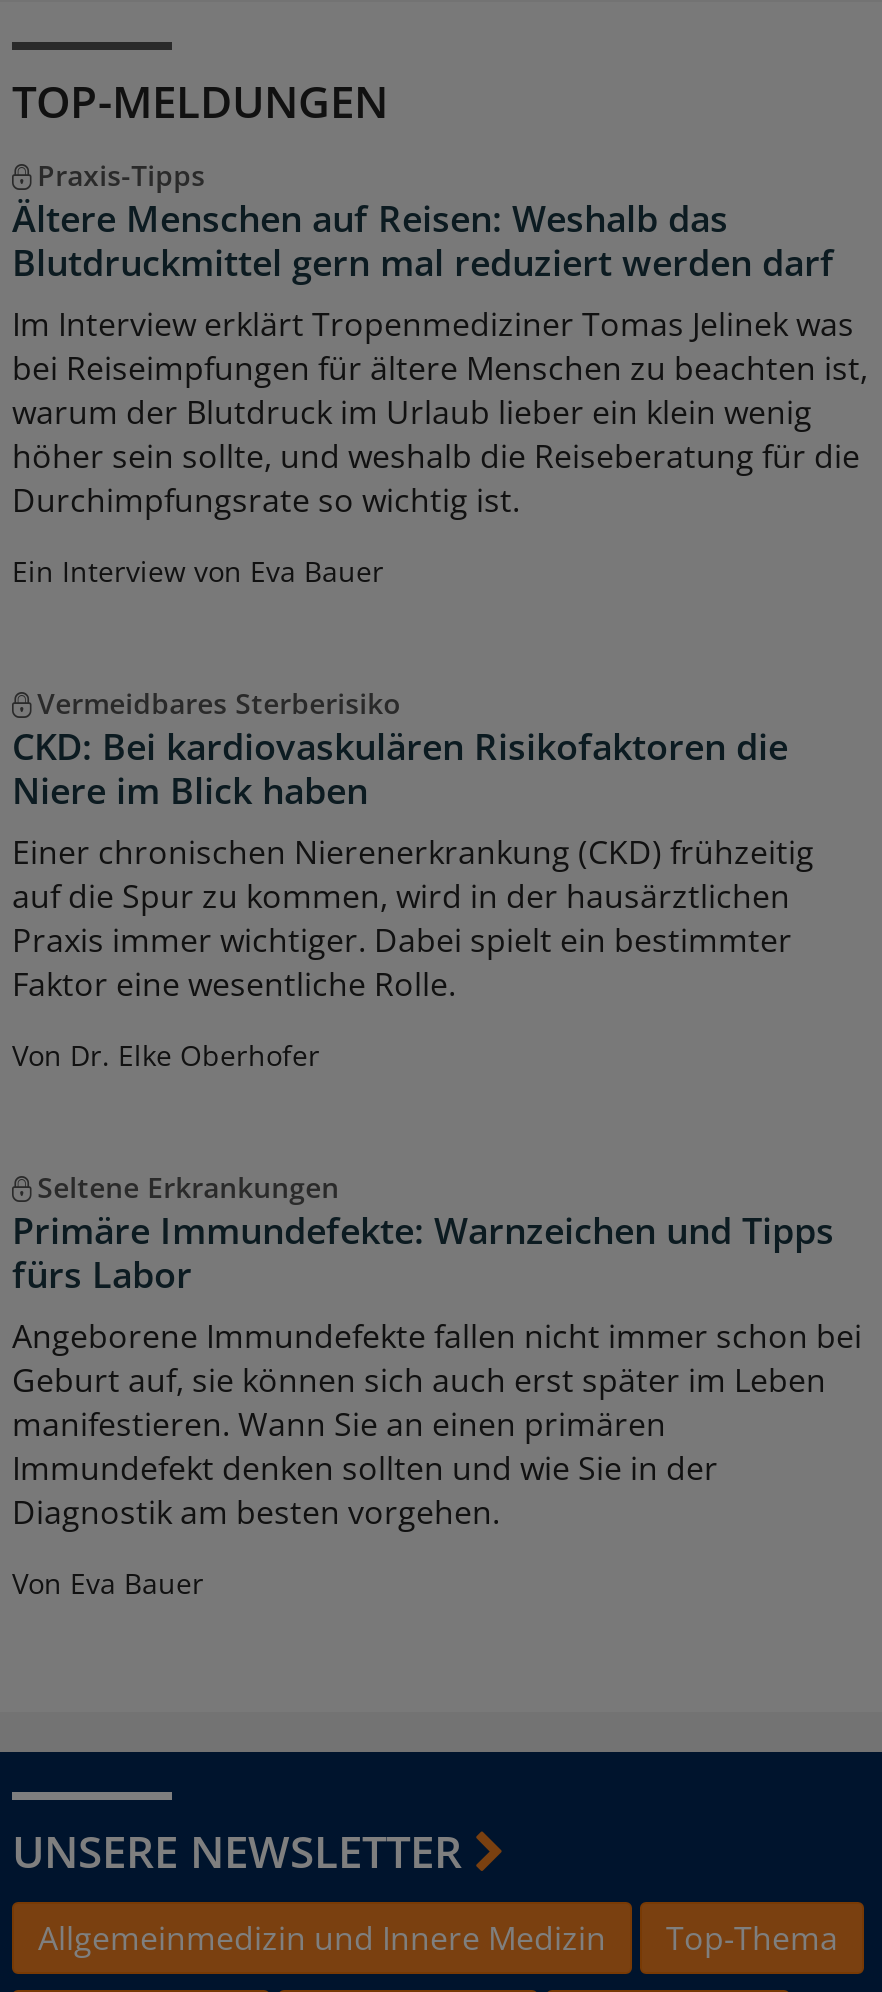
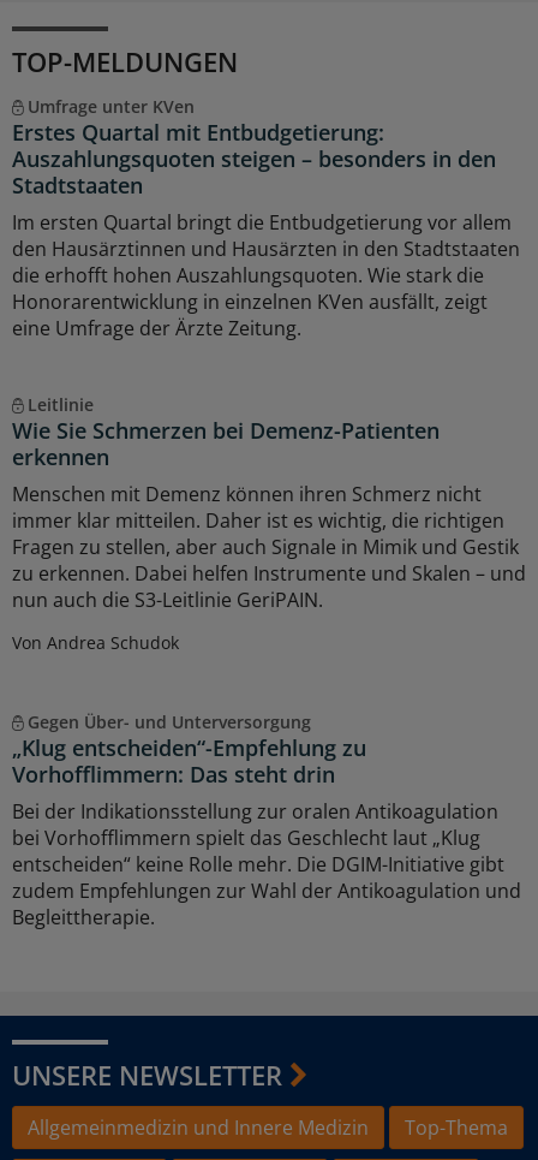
- Praxis-Tipps
- Ältere Menschen auf Reisen: Weshalb das
- Blutdruckmittel gern mal reduziert werden darf
- Im Interview erklärt Tropenmediziner Tomas Jelinek was
- bei Reiseimpfungen für ältere Menschen zu beachten ist,
- warum der Blutdruck im Urlaub lieber ein klein wenig
- höher sein sollte, und weshalb die Reiseberatung für die
- Durchimpfungsrate so wichtig ist.
- Ein Interview von Eva Bauer
- Vermeidbares Sterberisiko
- CKD: Bei kardiovaskulären Risikofaktoren die
- Niere im Blick haben
- Einer chronischen Nierenerkrankung (CKD) frühzeitig
- auf die Spur zu kommen, wird in der hausärztlichen
- Praxis immer wichtiger. Dabei spielt ein bestimmter
- Faktor eine wesentliche Rolle.
- Von Dr. Elke Oberhofer
- Seltene Erkrankungen
- Primäre Immundefekte: Warnzeichen und Tipps
- fürs Labor
- Angeborene Immundefekte fallen nicht immer schon bei
- Geburt auf, sie können sich auch erst später im Leben
- manifestieren. Wann Sie an einen primären
- Immundefekt denken sollten und wie Sie in der
- Diagnostik am besten vorgehen.
- Von Eva Bauer
+ Umfrage unter KVen
+ Erstes Quartal mit Entbudgetierung:
+ Auszahlungsquoten steigen – besonders in den
+ Stadtstaaten
+ Im ersten Quartal bringt die Entbudgetierung vor allem
+ den Hausärztinnen und Hausärzten in den Stadtstaaten
+ die erhofft hohen Auszahlungsquoten. Wie stark die
+ Honorarentwicklung in einzelnen KVen ausfällt, zeigt
+ eine Umfrage der Ärzte Zeitung.
+ Leitlinie
+ Wie Sie Schmerzen bei Demenz-Patienten
+ erkennen
+ Menschen mit Demenz können ihren Schmerz nicht
+ immer klar mitteilen. Daher ist es wichtig, die richtigen
+ Fragen zu stellen, aber auch Signale in Mimik und Gestik
+ zu erkennen. Dabei helfen Instrumente und Skalen – und
+ nun auch die S3-Leitlinie GeriPAIN.
+ Von Andrea Schudok
+ Gegen Über- und Unterversorgung
+ „Klug entscheiden“-Empfehlung zu
+ Vorhofflimmern: Das steht drin
+ Bei der Indikationsstellung zur oralen Antikoagulation
+ bei Vorhofflimmern spielt das Geschlecht laut „Klug
+ entscheiden“ keine Rolle mehr. Die DGIM-Initiative gibt
+ zudem Empfehlungen zur Wahl der Antikoagulation und
+ Begleittherapie.
